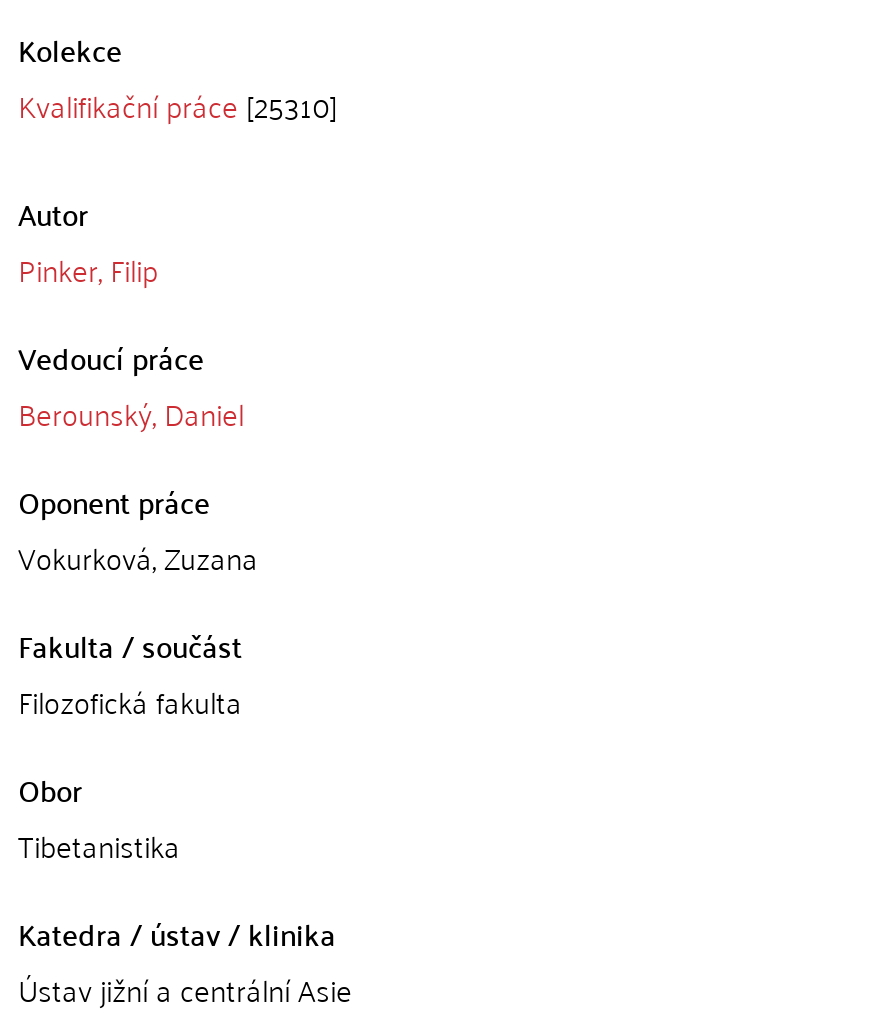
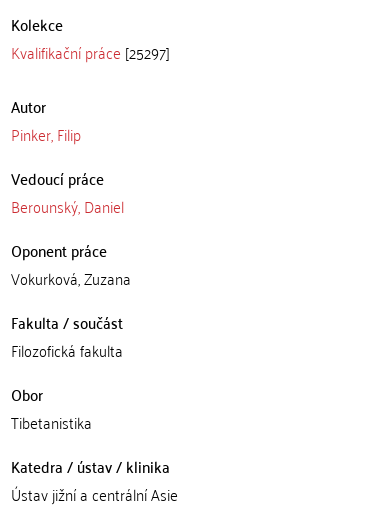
- Kvalifikační práce [25310]
+ Kvalifikační práce [25297]
